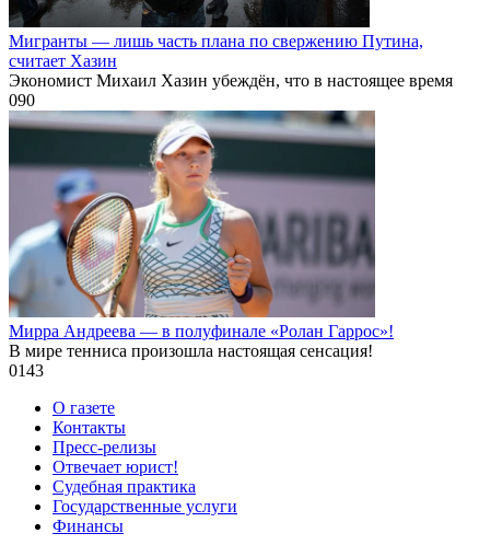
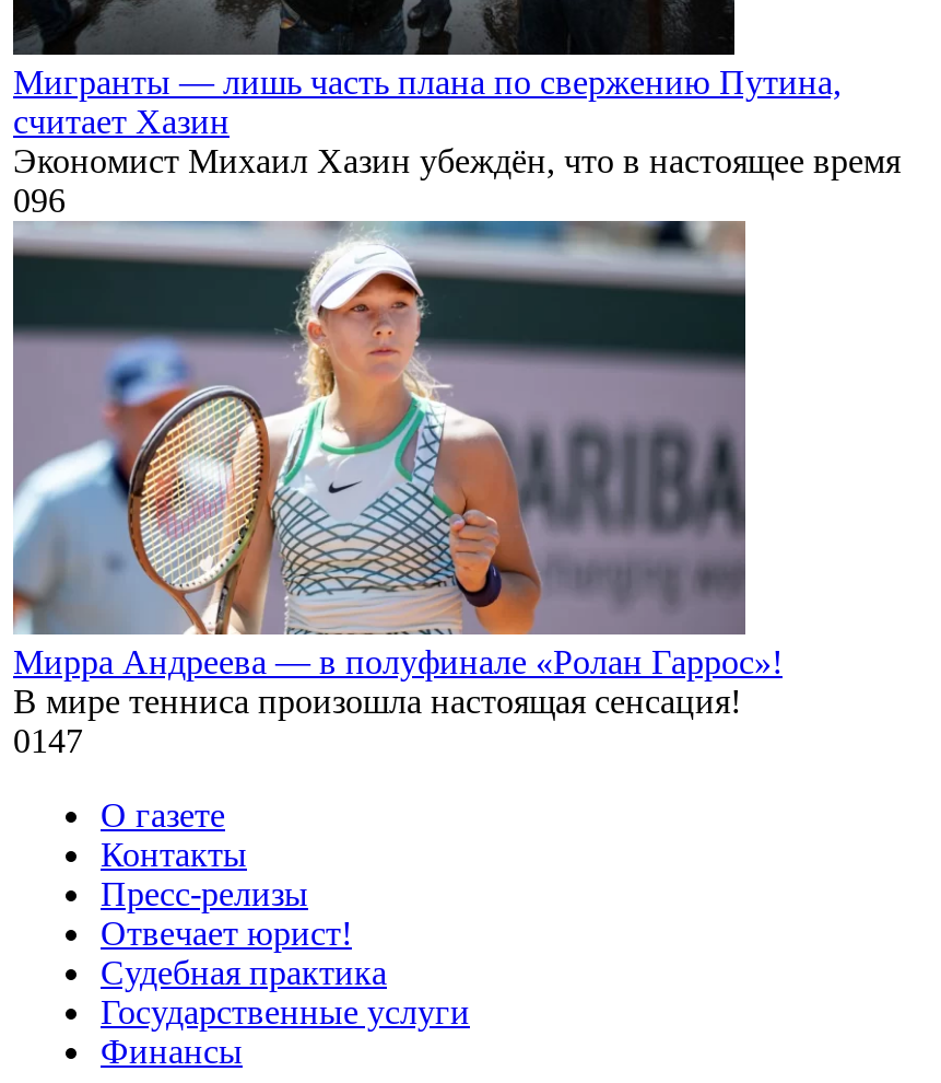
- 090
+ 096

- 0143
+ 0147
